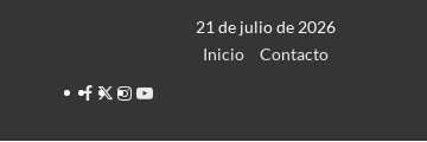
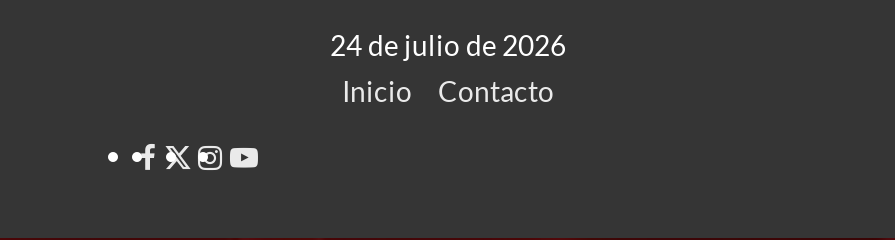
- 21 de julio de 2026
+ 24 de julio de 2026
